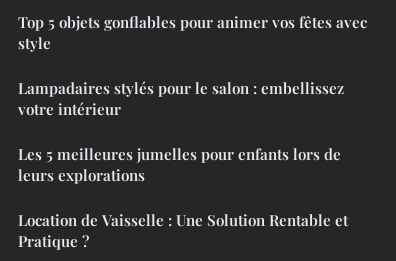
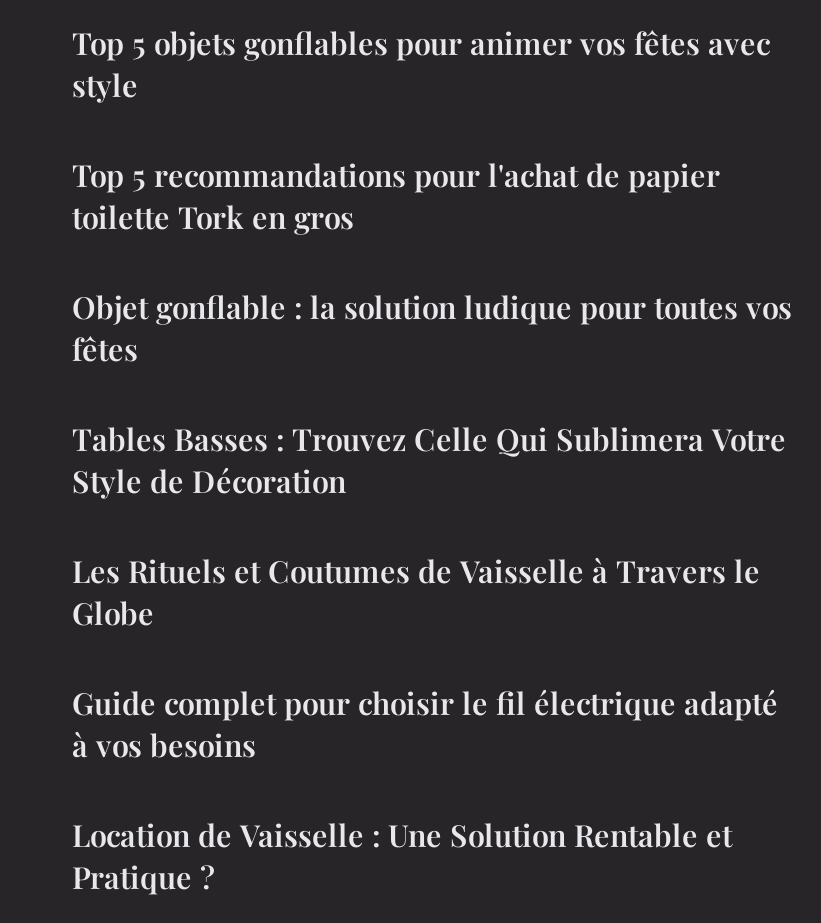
- Lampadaires stylés pour le salon : embellissez
- votre intérieur
- Les 5 meilleures jumelles pour enfants lors de
- leurs explorations
+ Top 5 recommandations pour l'achat de papier
+ toilette Tork en gros
+ Objet gonflable : la solution ludique pour toutes vos
+ fêtes
+ Tables Basses : Trouvez Celle Qui Sublimera Votre
+ Style de Décoration
+ Les Rituels et Coutumes de Vaisselle à Travers le
+ Globe
+ Guide complet pour choisir le fil électrique adapté
+ à vos besoins
